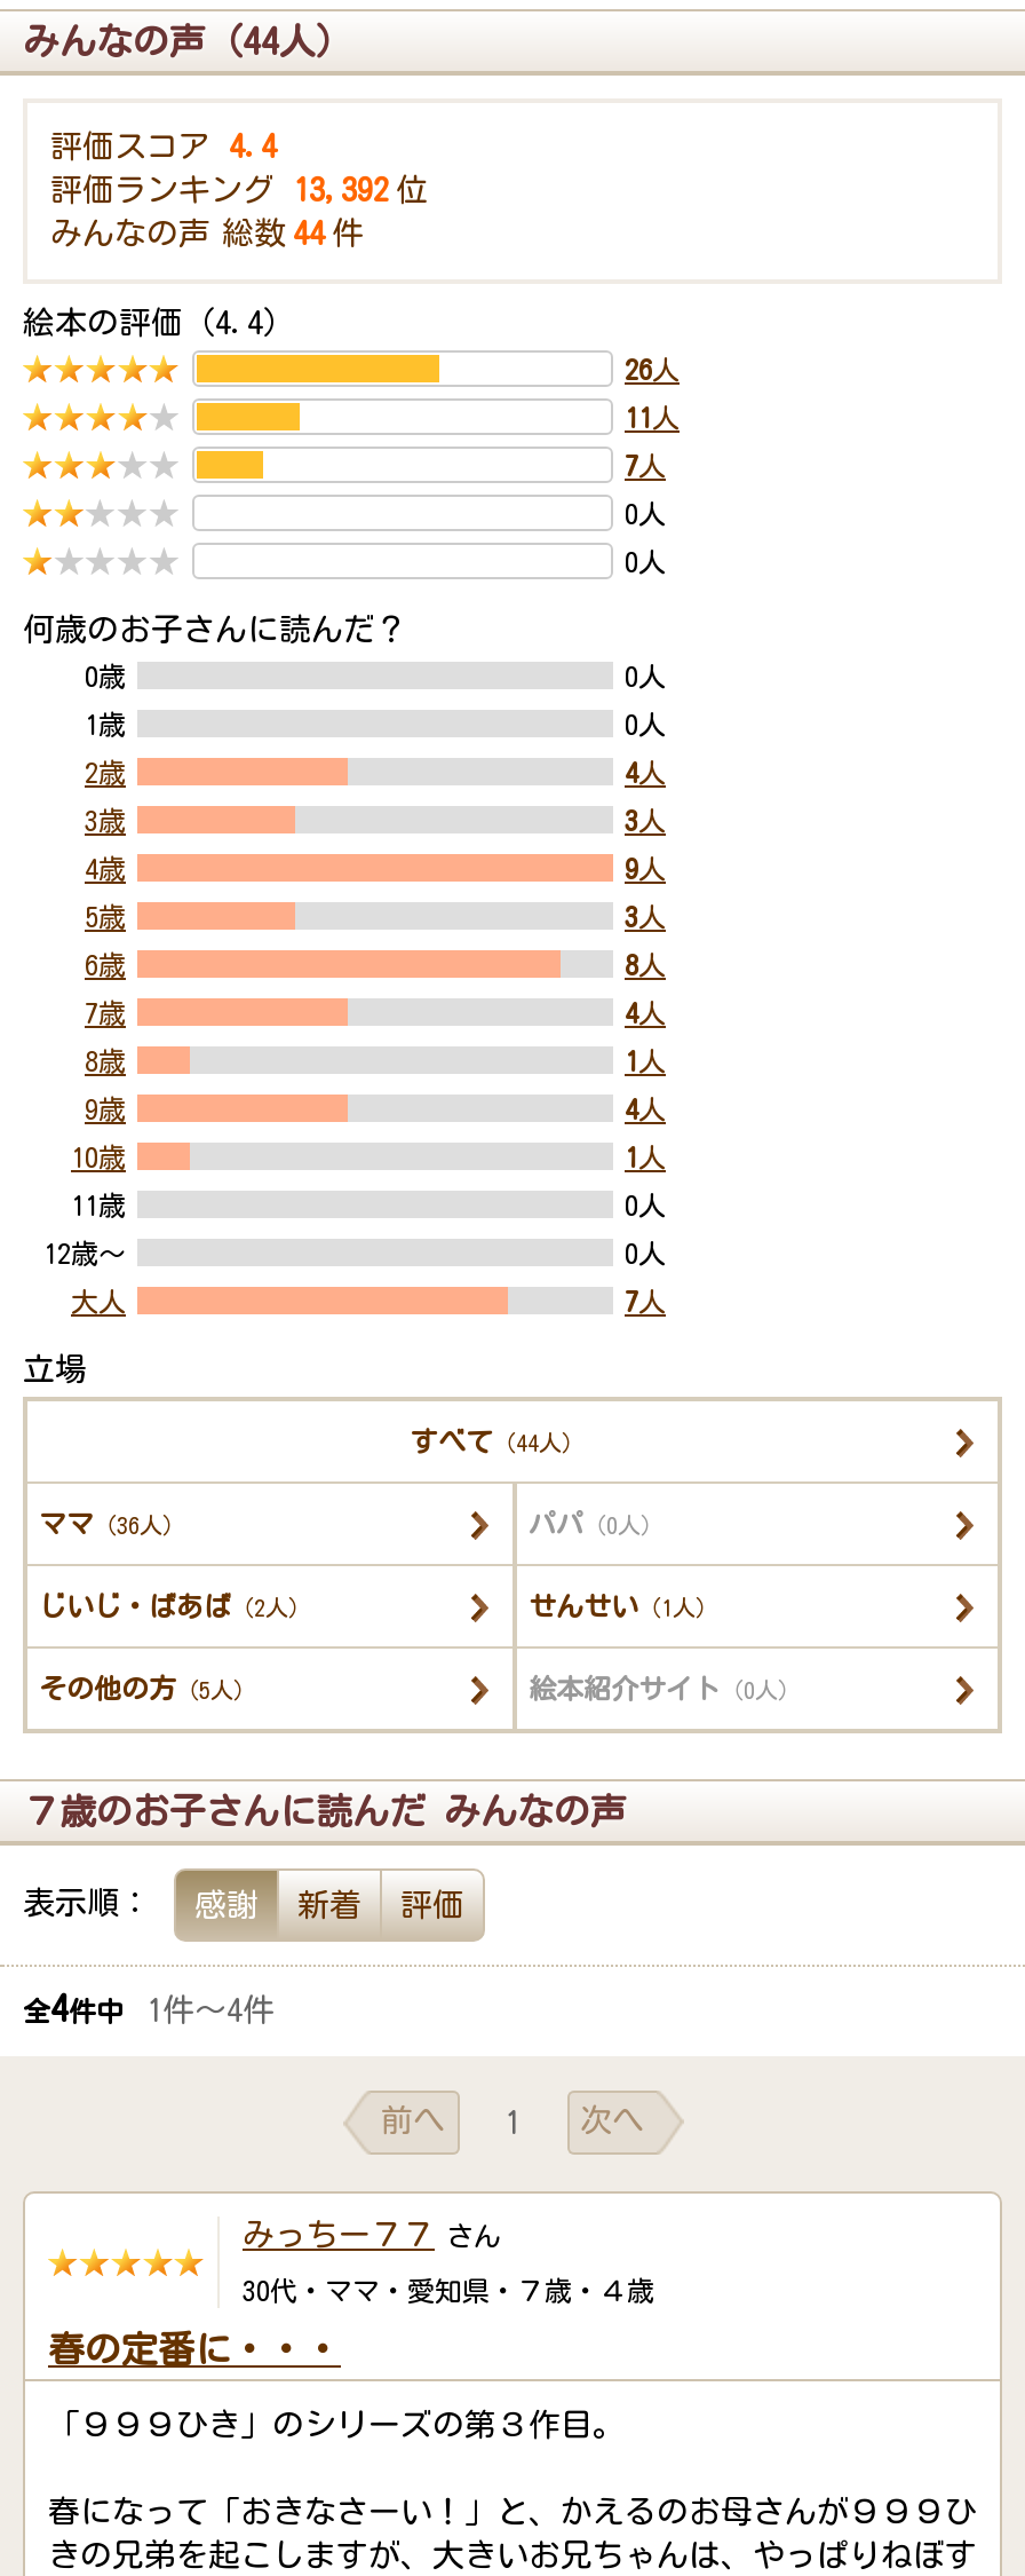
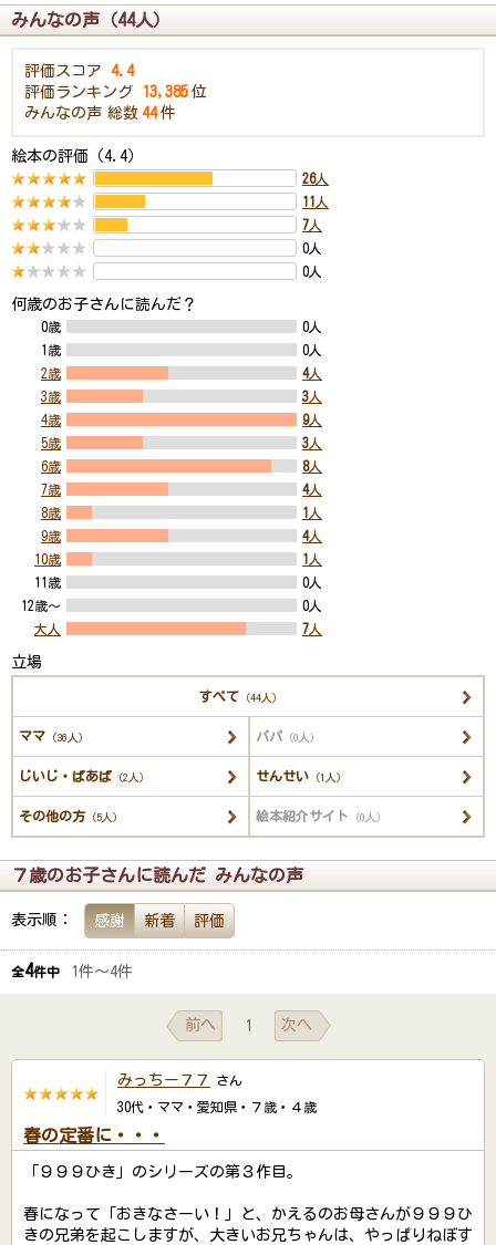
- 評価ランキング 13,392 位
+ 評価ランキング 13,385 位
